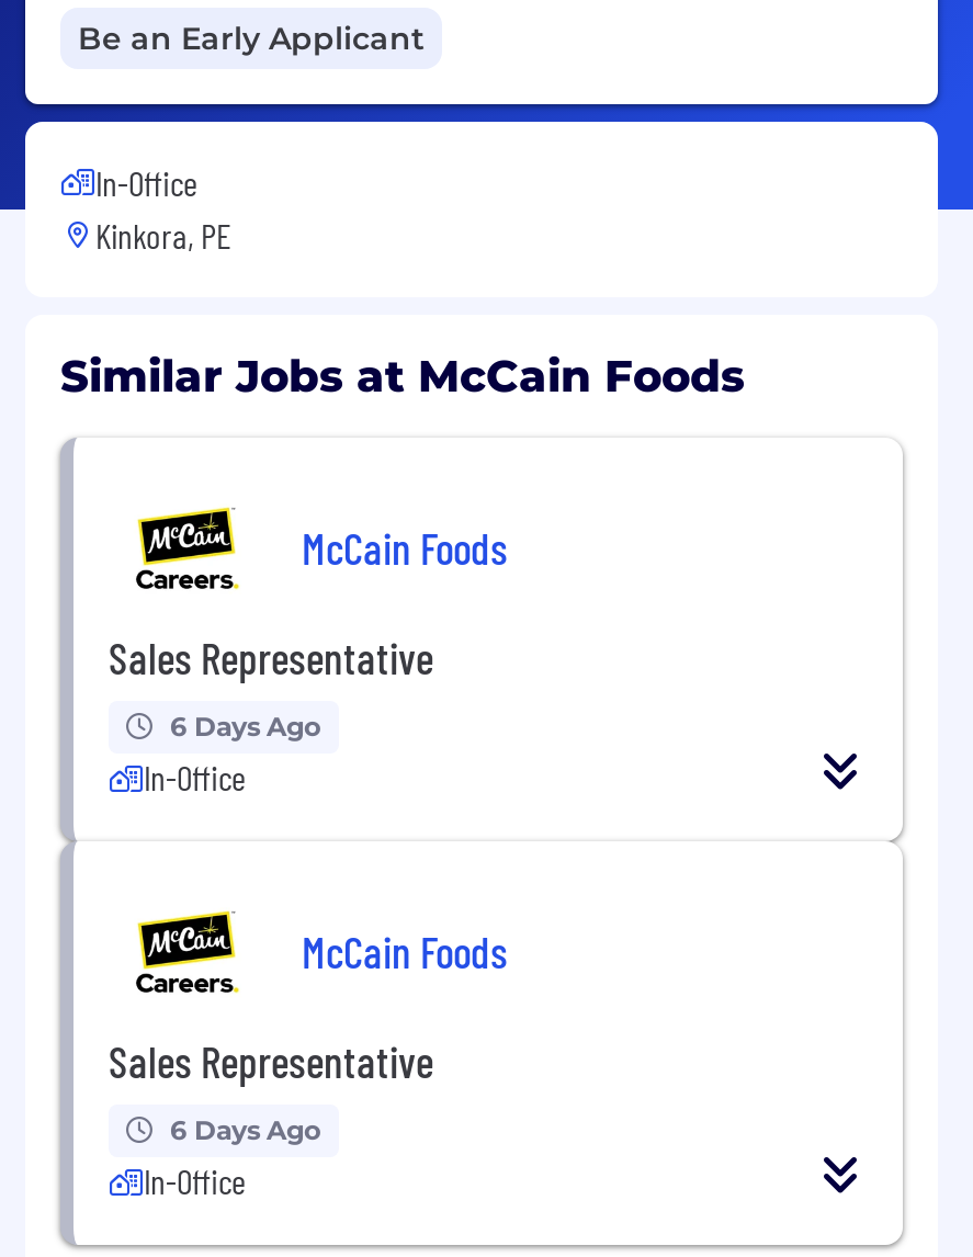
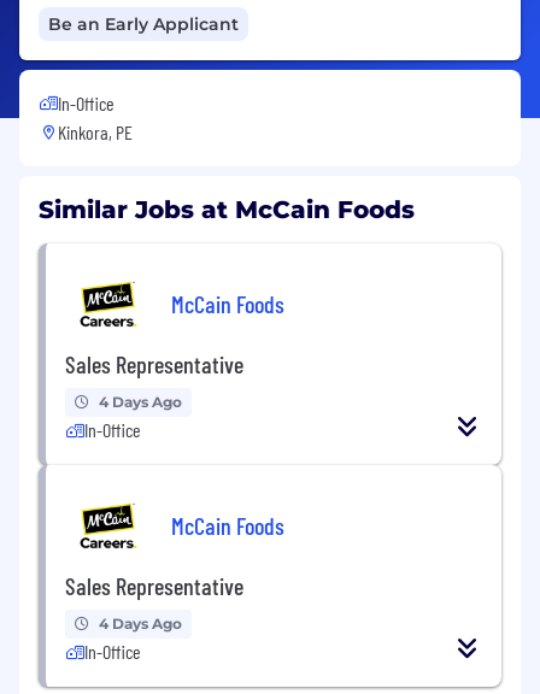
- 6 Days Ago
+ 4 Days Ago

- 6 Days Ago
+ 4 Days Ago
